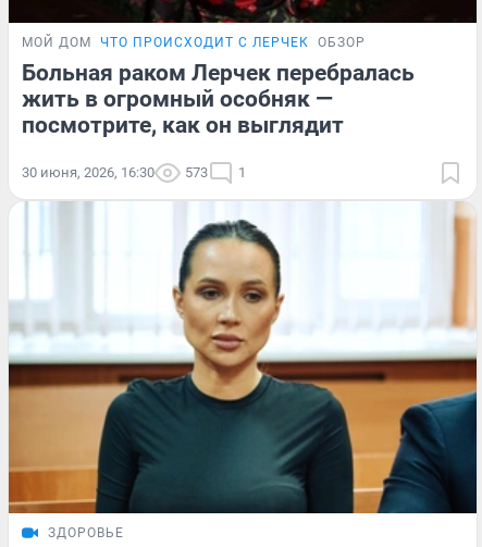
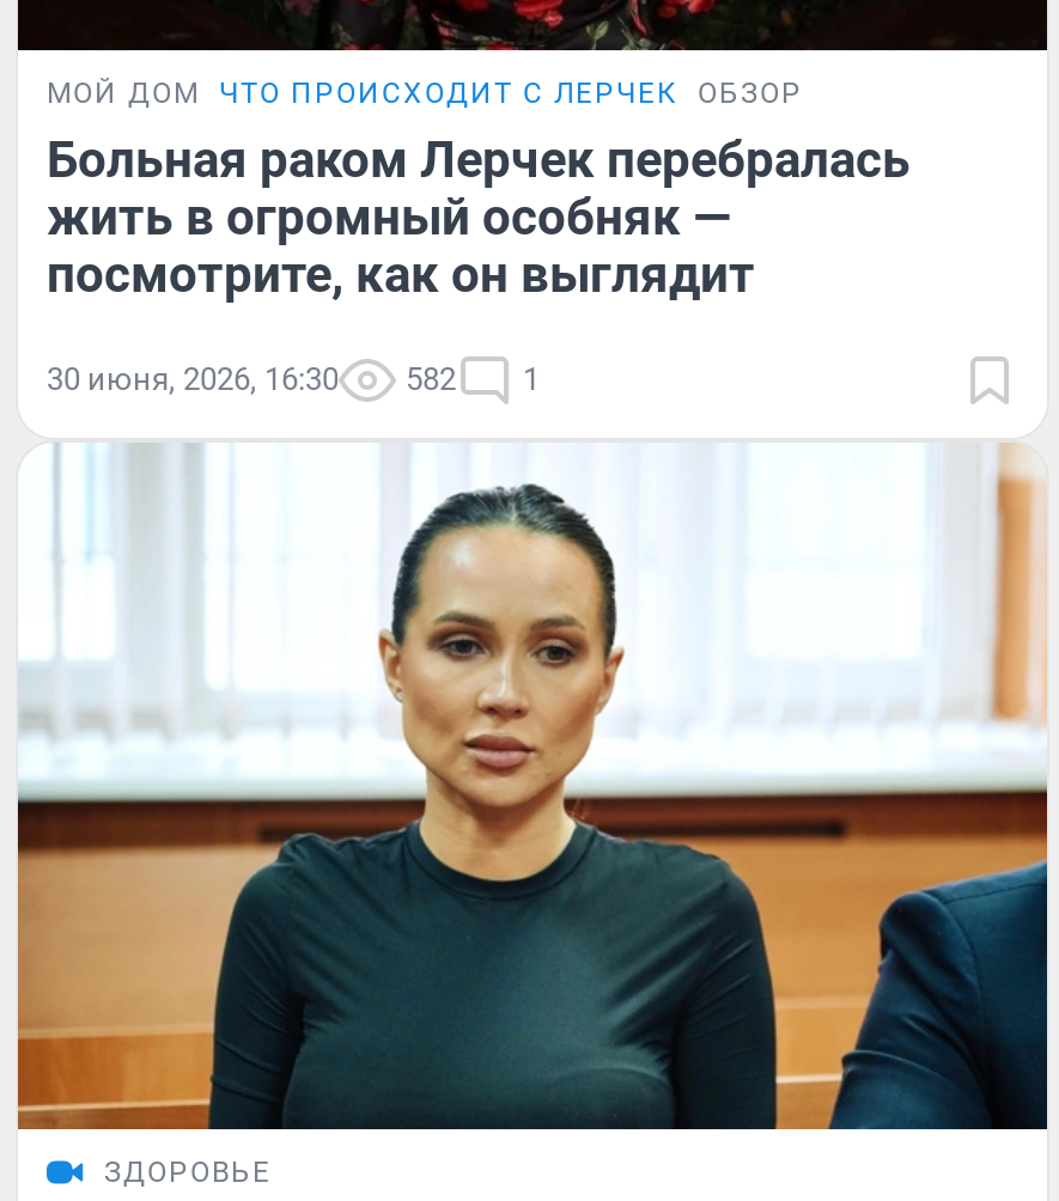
- 30 июня, 2026, 16:30 573 1
+ 30 июня, 2026, 16:30 582 1
